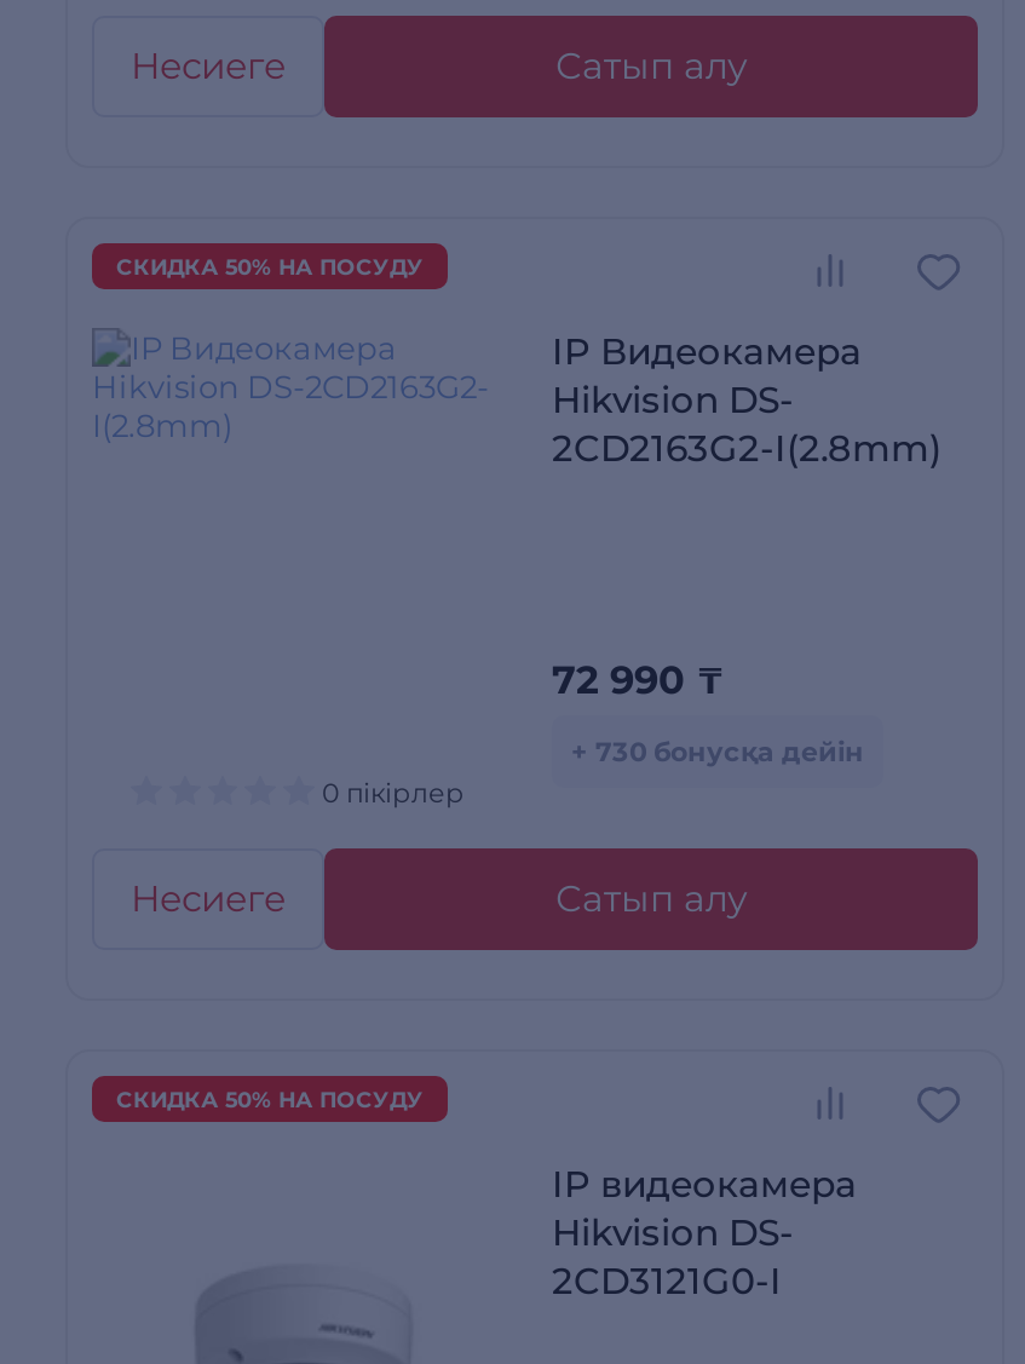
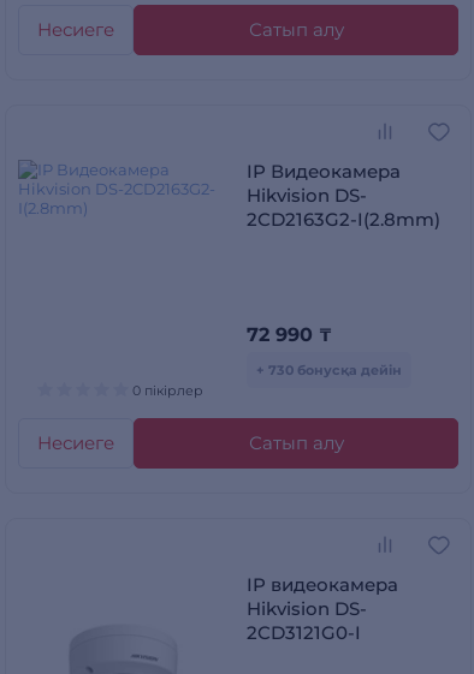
- СКИДКА 50% НА ПОСУДУ

- СКИДКА 50% НА ПОСУДУ
